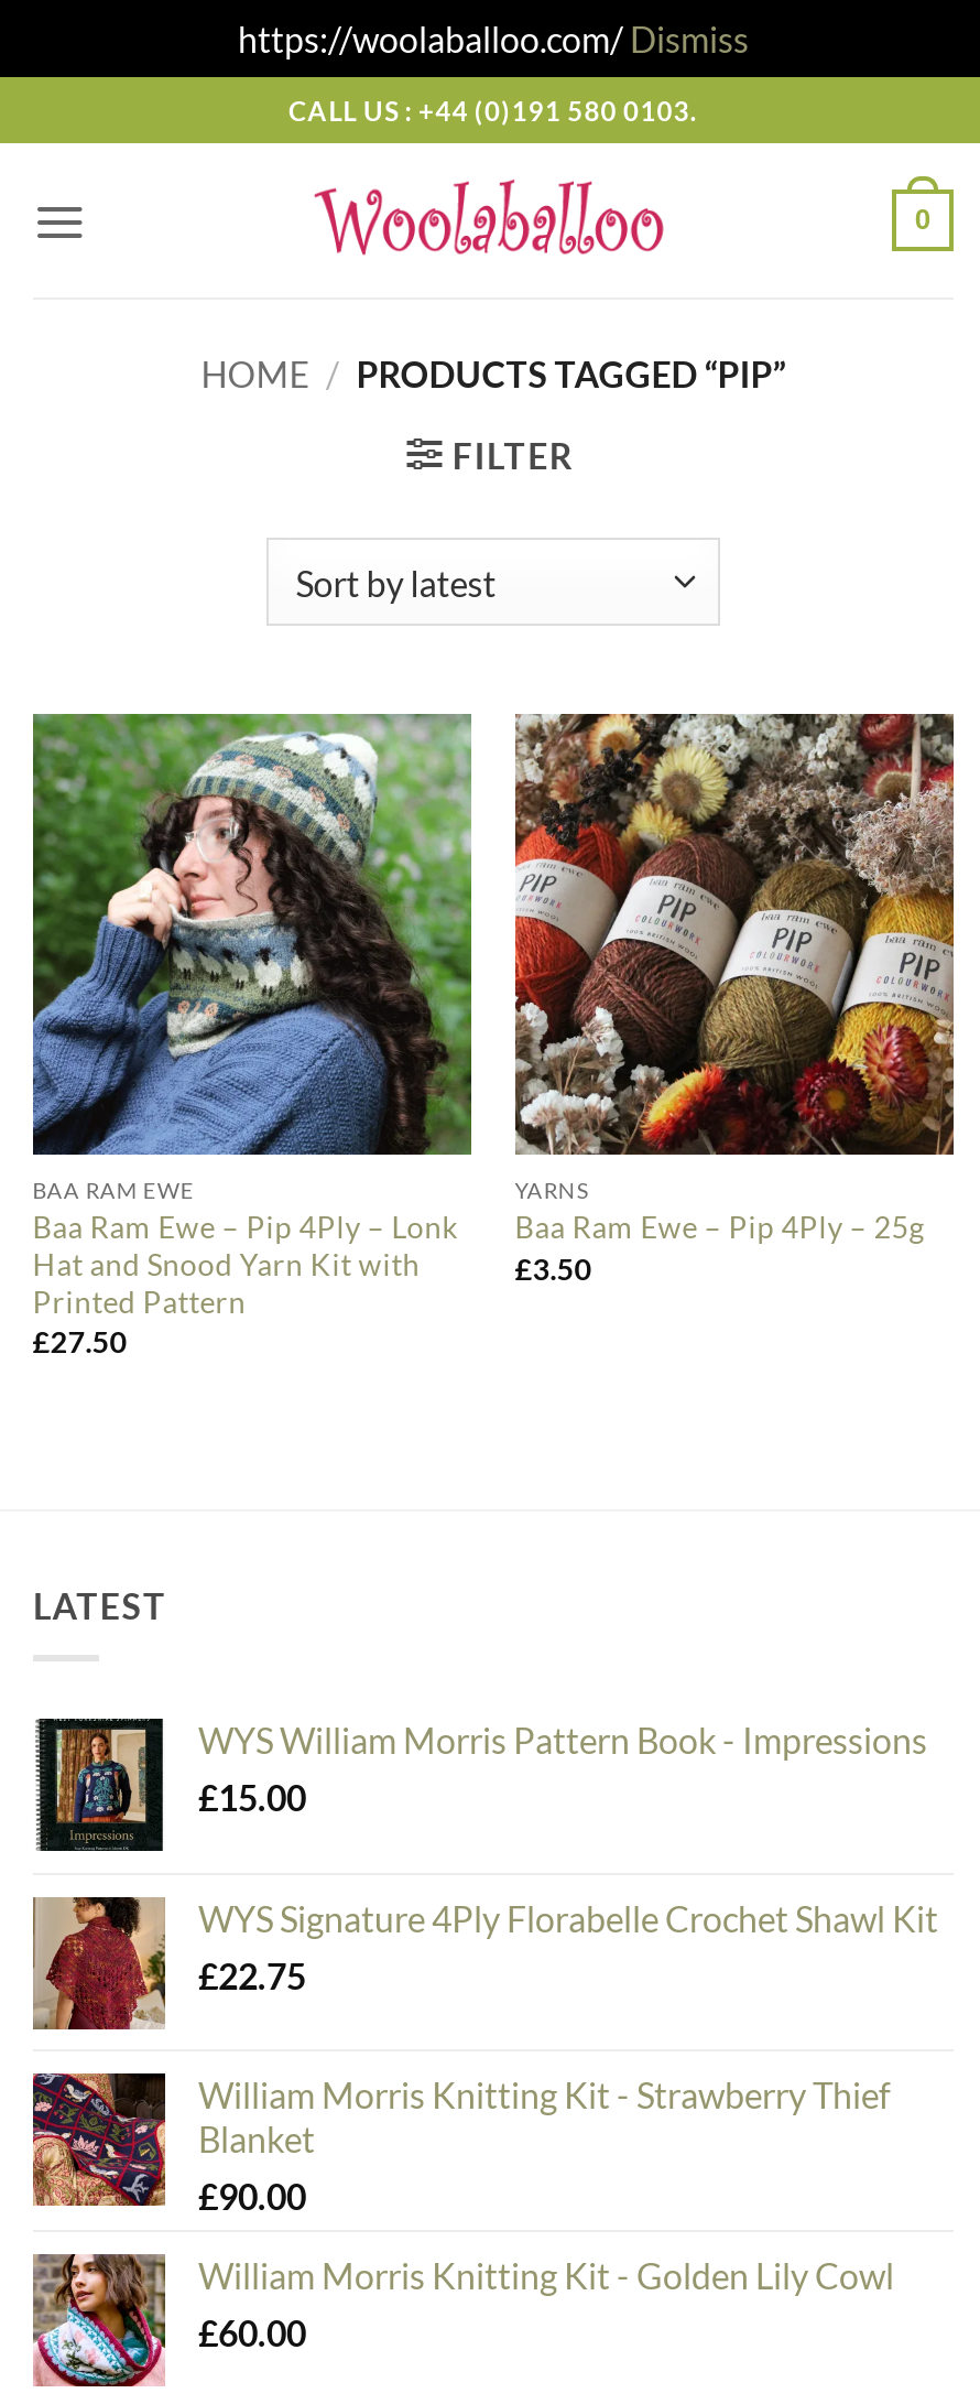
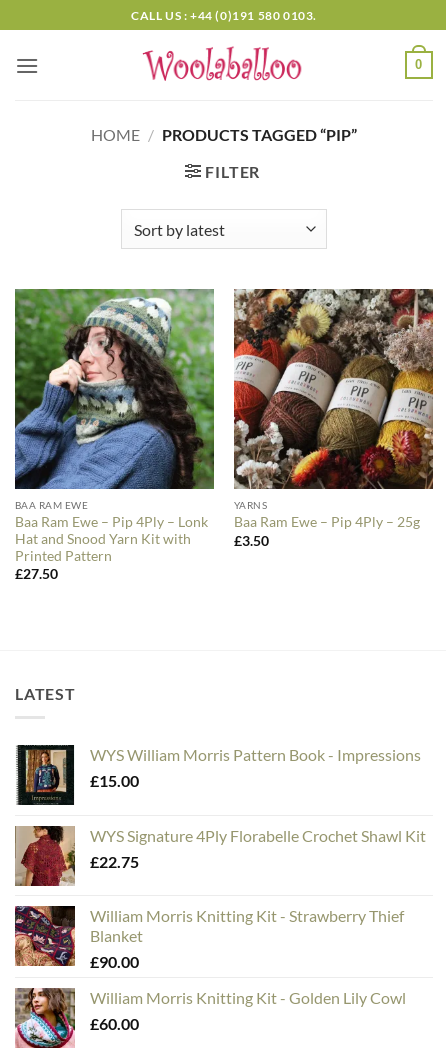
- https://woolaballoo.com/ Dismiss
